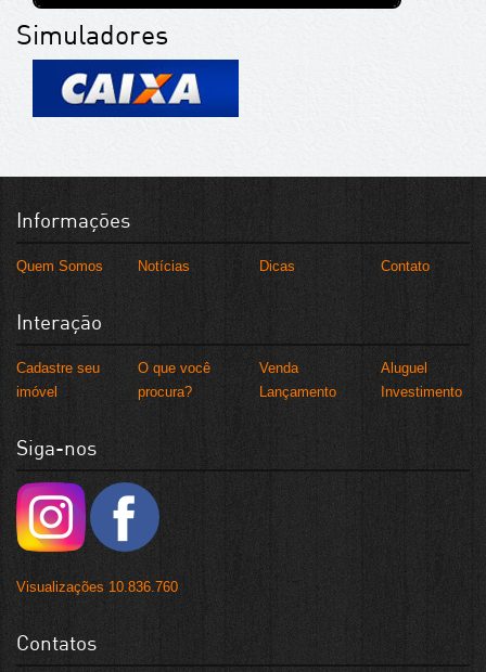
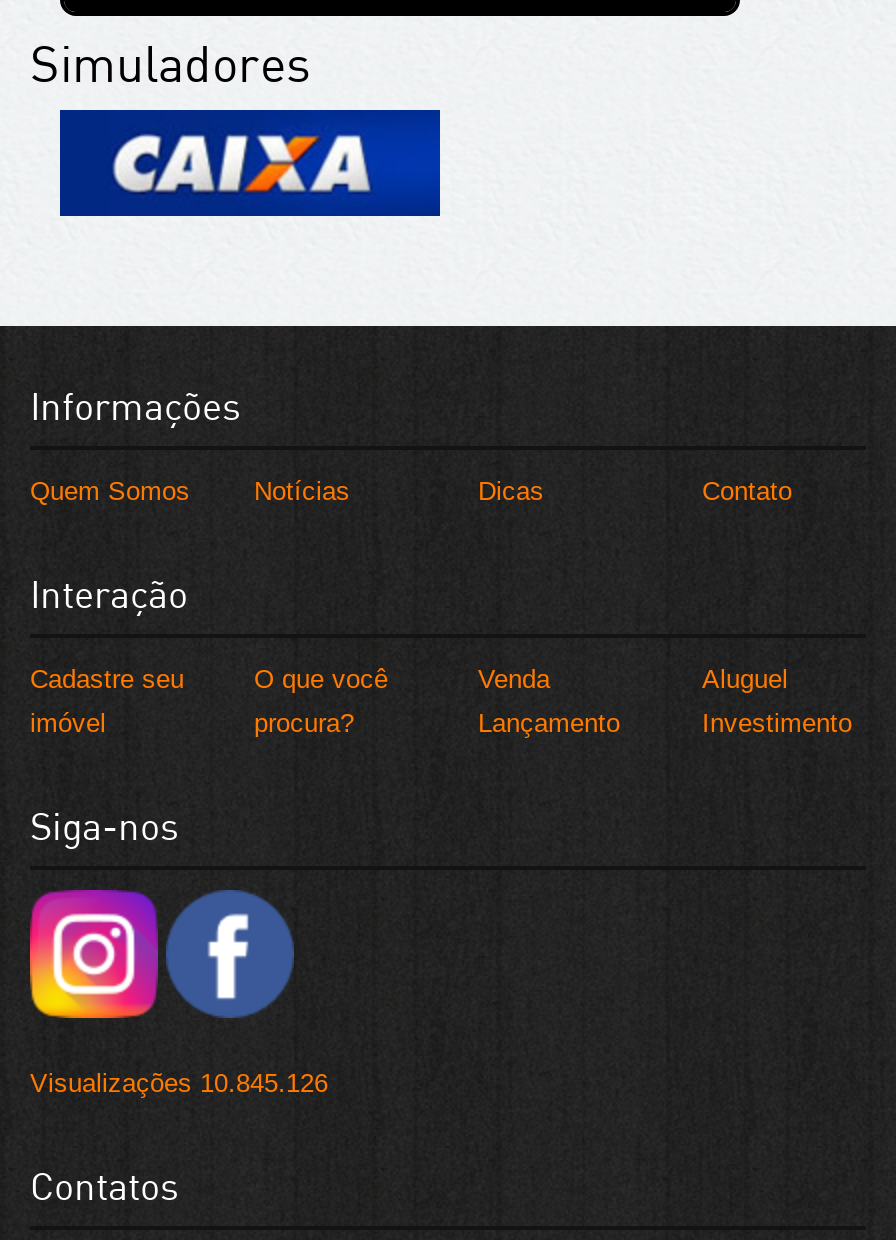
- Visualizações 10.836.760
+ Visualizações 10.845.126
